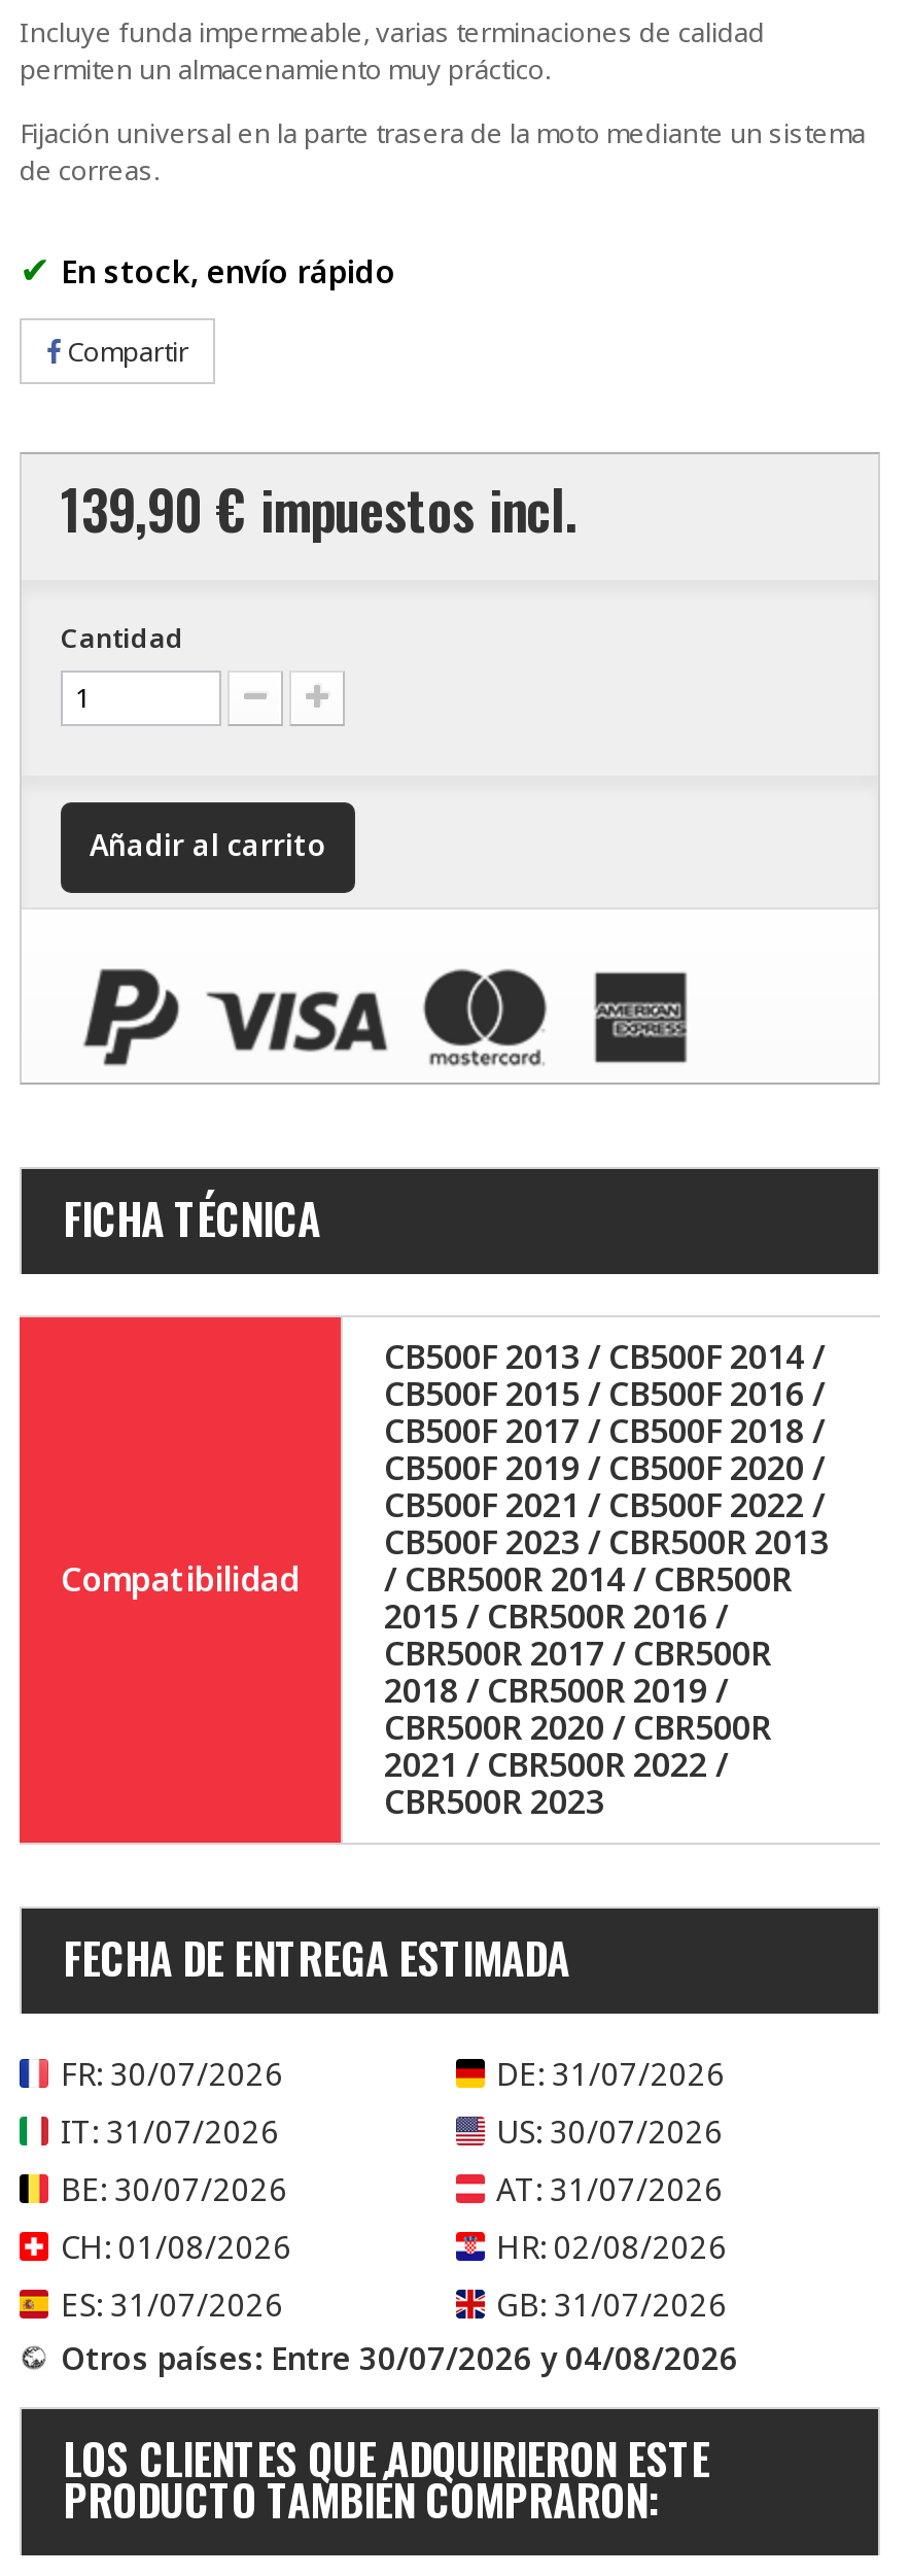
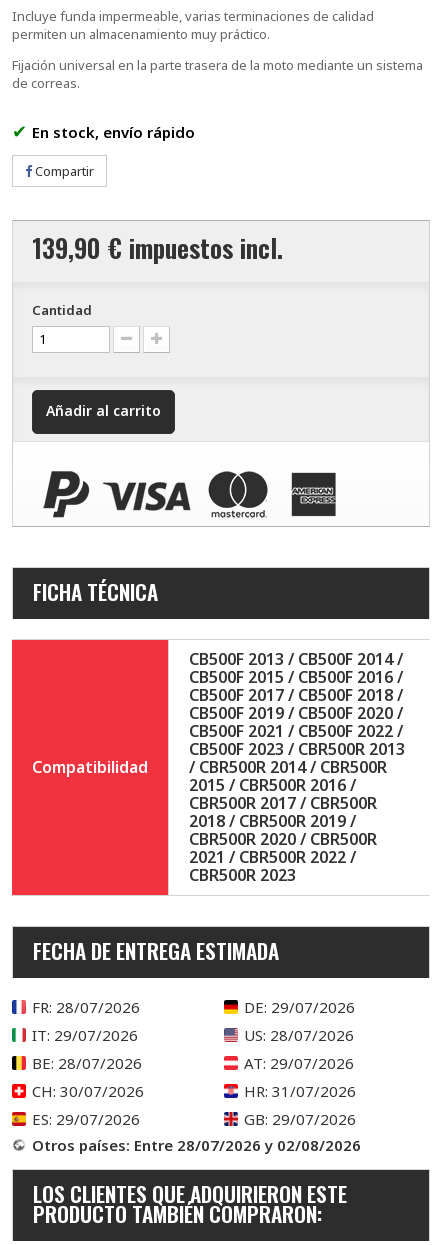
- FR: 30/07/2026
+ FR: 28/07/2026

- DE: 31/07/2026
+ DE: 29/07/2026

- IT: 31/07/2026
+ IT: 29/07/2026

- US: 30/07/2026
+ US: 28/07/2026

- BE: 30/07/2026
+ BE: 28/07/2026

- AT: 31/07/2026
+ AT: 29/07/2026

- CH: 01/08/2026
+ CH: 30/07/2026

- HR: 02/08/2026
+ HR: 31/07/2026

- ES: 31/07/2026
+ ES: 29/07/2026

- GB: 31/07/2026
+ GB: 29/07/2026

- Otros países: Entre 30/07/2026 y 04/08/2026
+ Otros países: Entre 28/07/2026 y 02/08/2026
